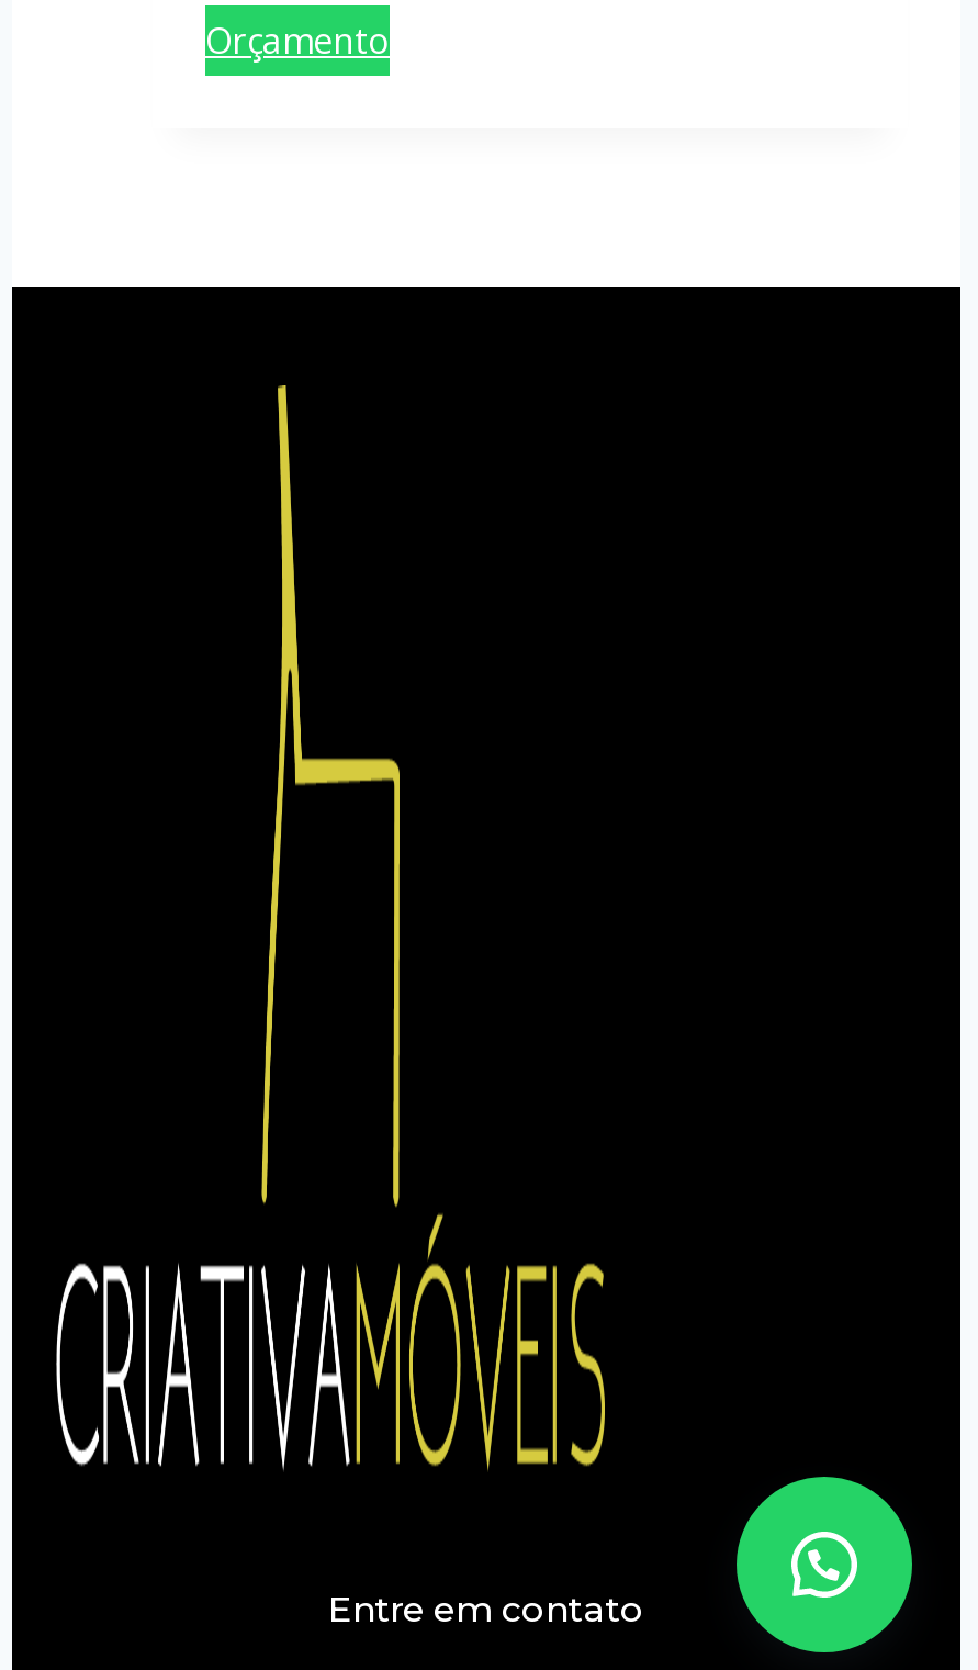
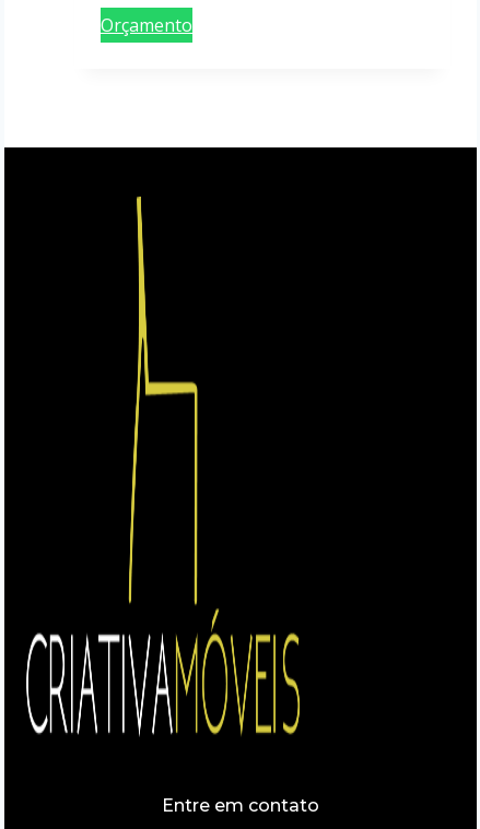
- [image]
